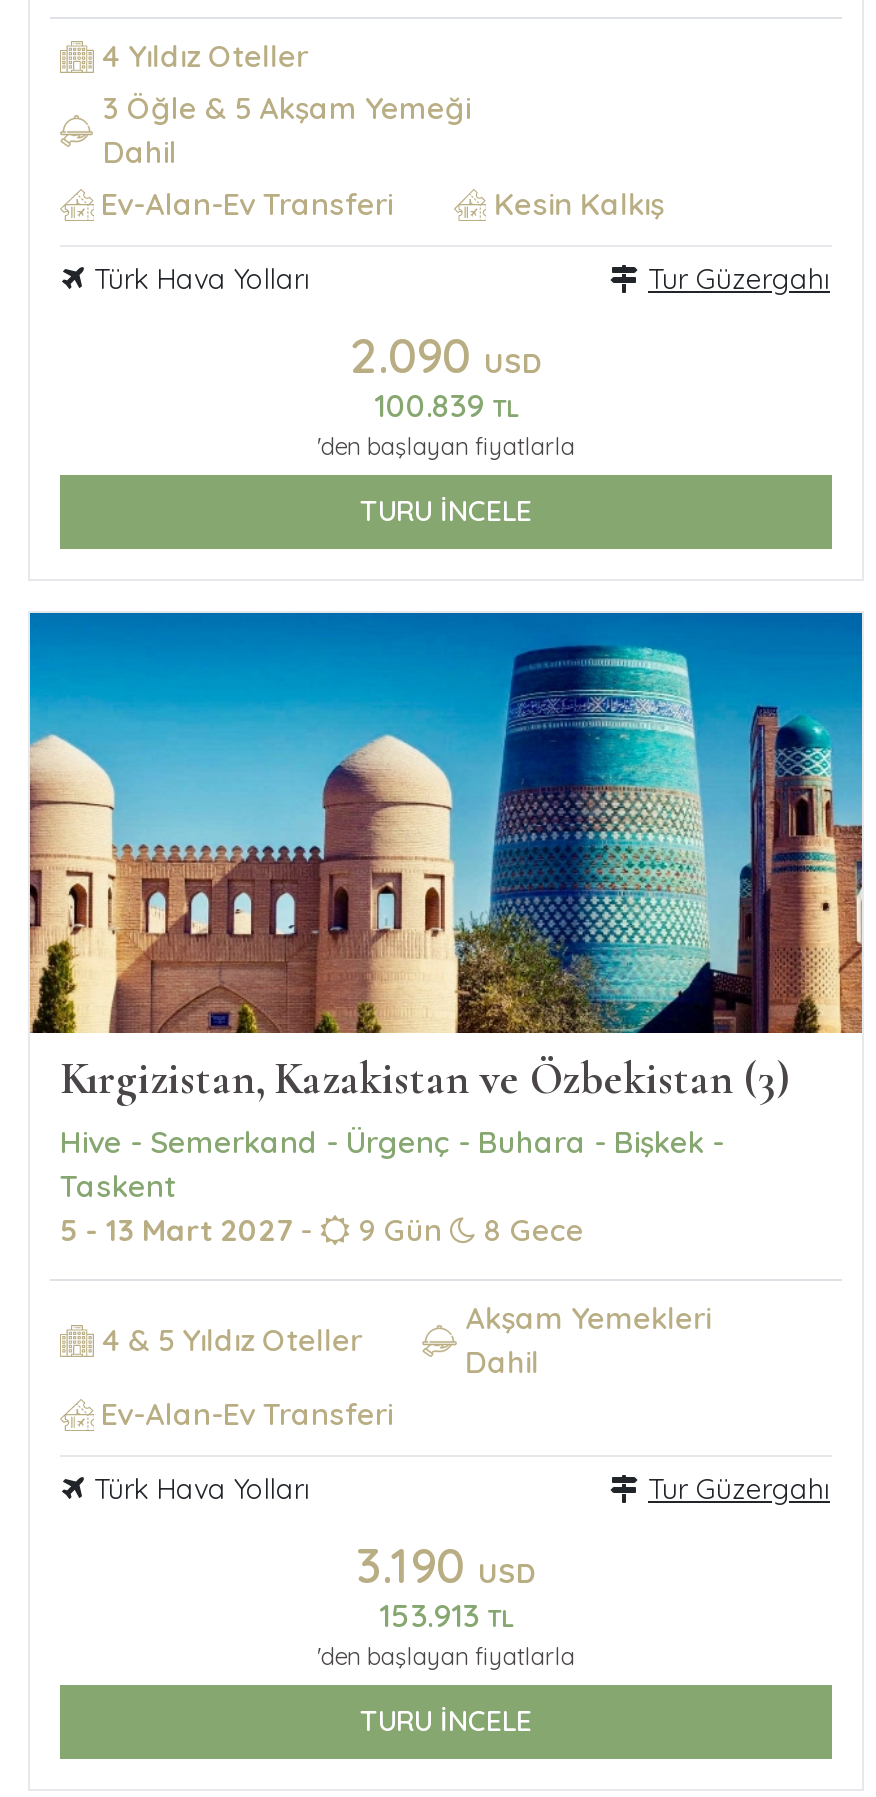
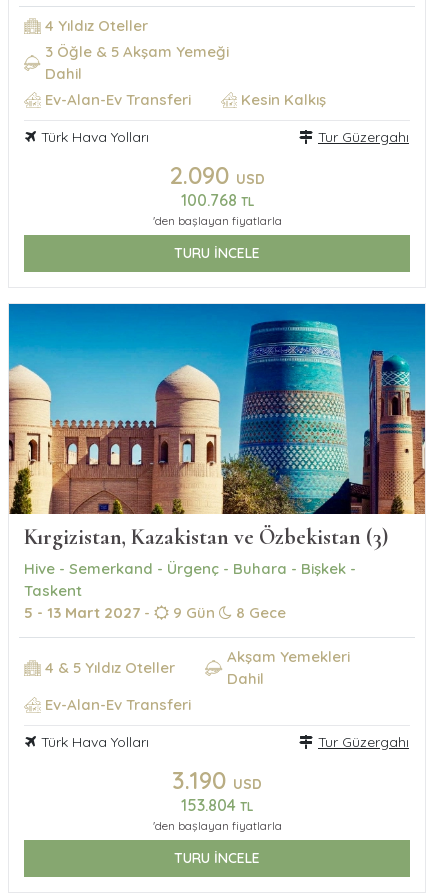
- 100.839 TL
+ 100.768 TL

- 153.913 TL
+ 153.804 TL
